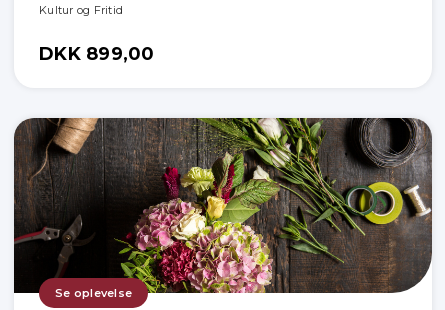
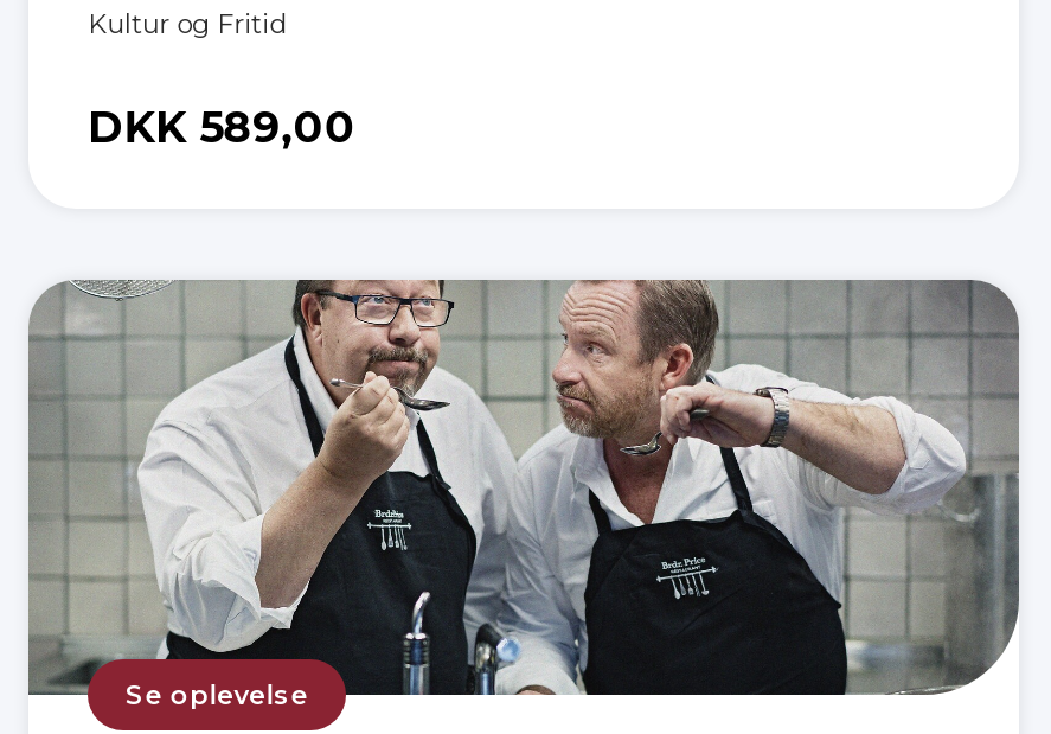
- DKK 899,00
+ DKK 589,00

- [image]
+ [image]
